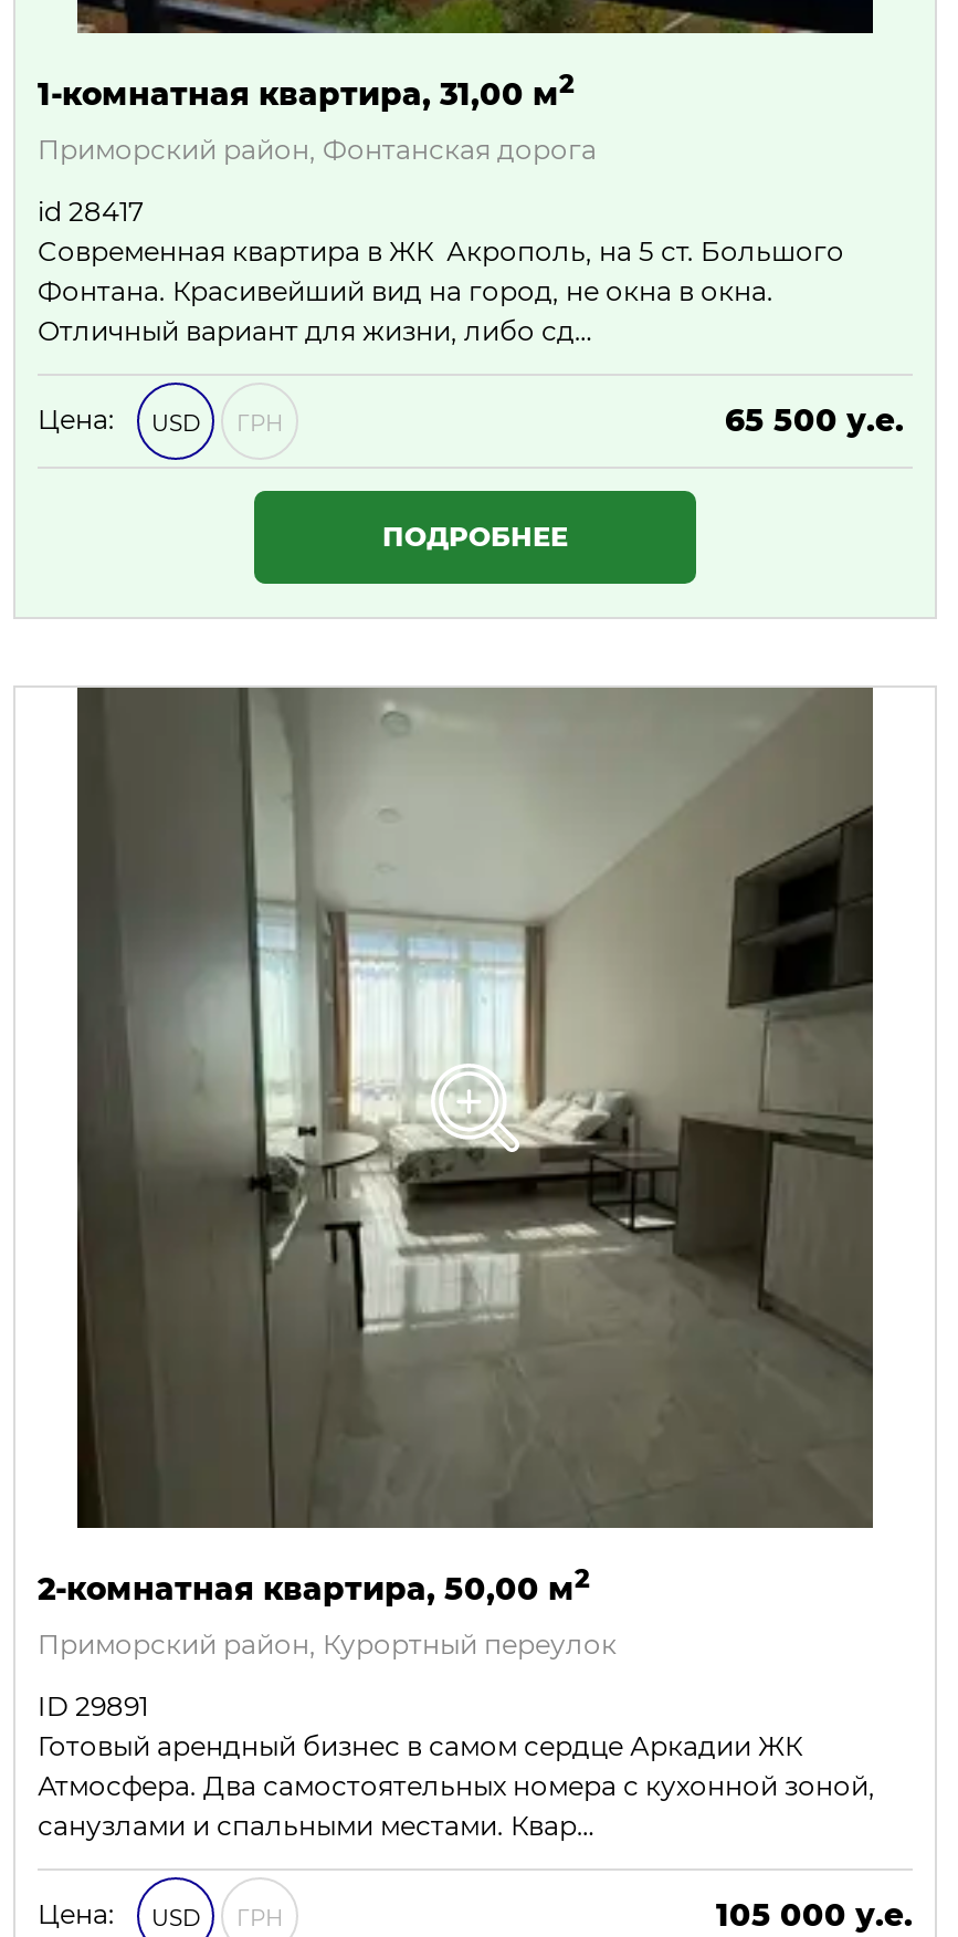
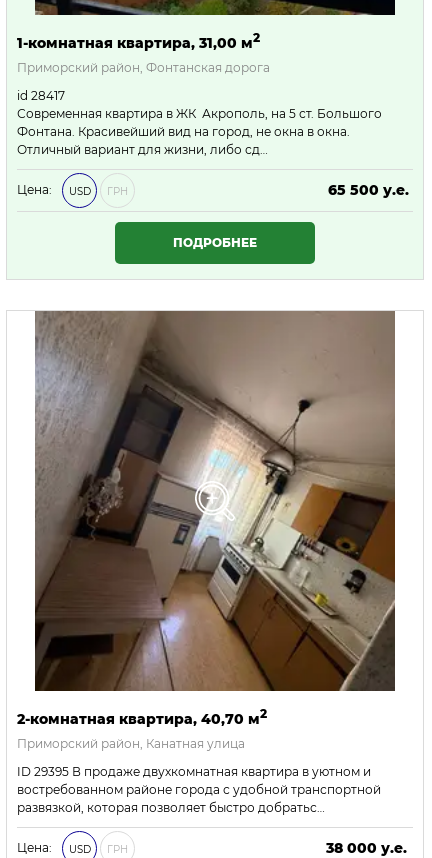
- [image]
- 2-комнатная квартира, 50,00 м2
- Приморский район, Курортный переулок
+ [image]
+ 2-комнатная квартира, 40,70 м2
+ Приморский район, Канатная улица

- ID 29891
- Готовый арендный бизнес в самом сердце Аркадии ЖК
- Атмосфера. Два самостоятельных номера с кухонной зоной,
- санузлами и спальными местами. Квар…
+ ID 29395 В продаже двухкомнатная квартира в уютном и
+ востребованном районе города с удобной транспортной
+ развязкой, которая позволяет быстро добратьс…

- 105 000 у.е.
+ 38 000 у.е.
